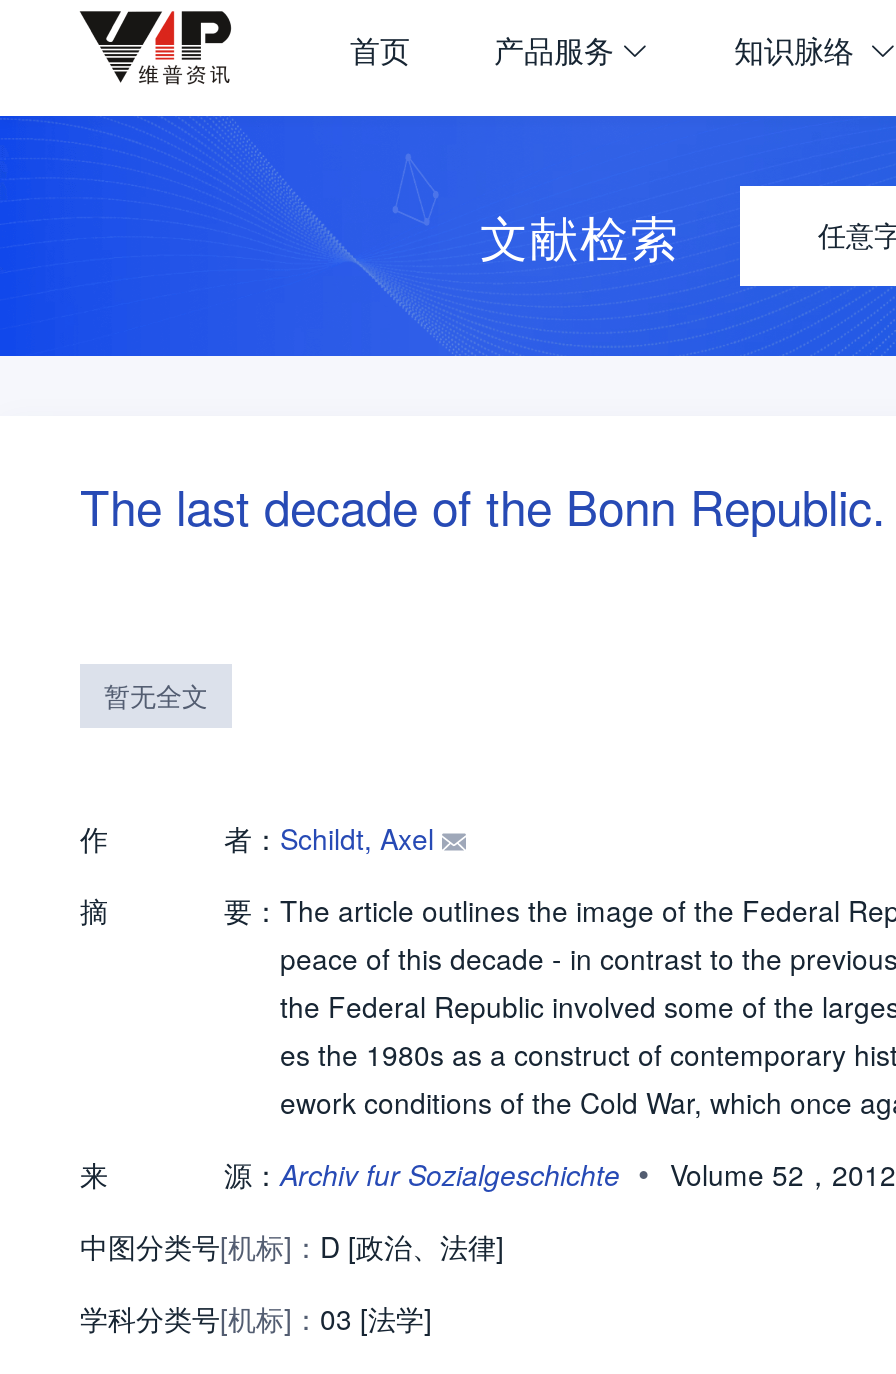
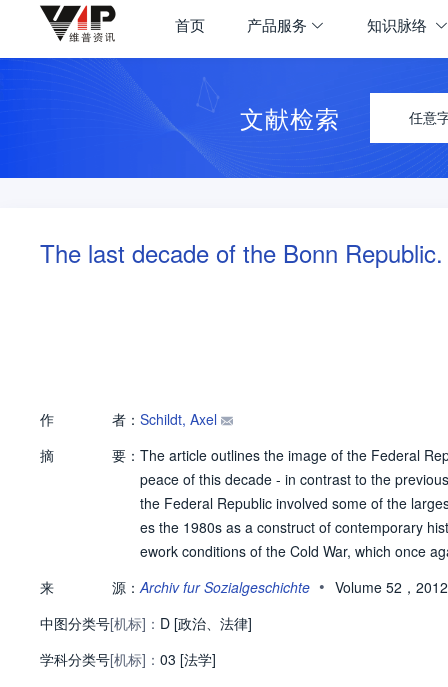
- 暂无全文
